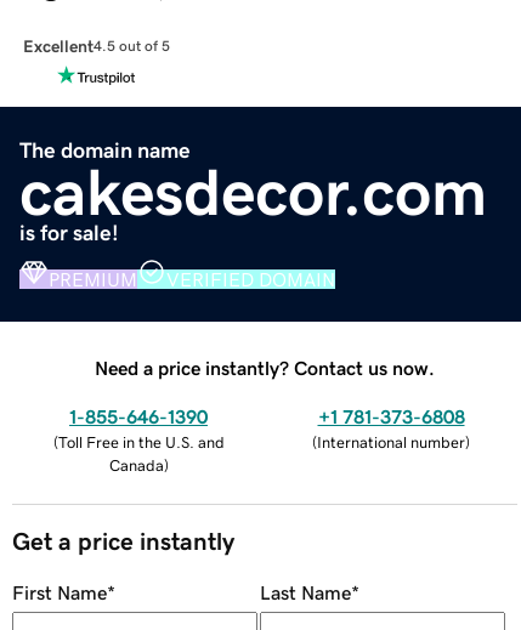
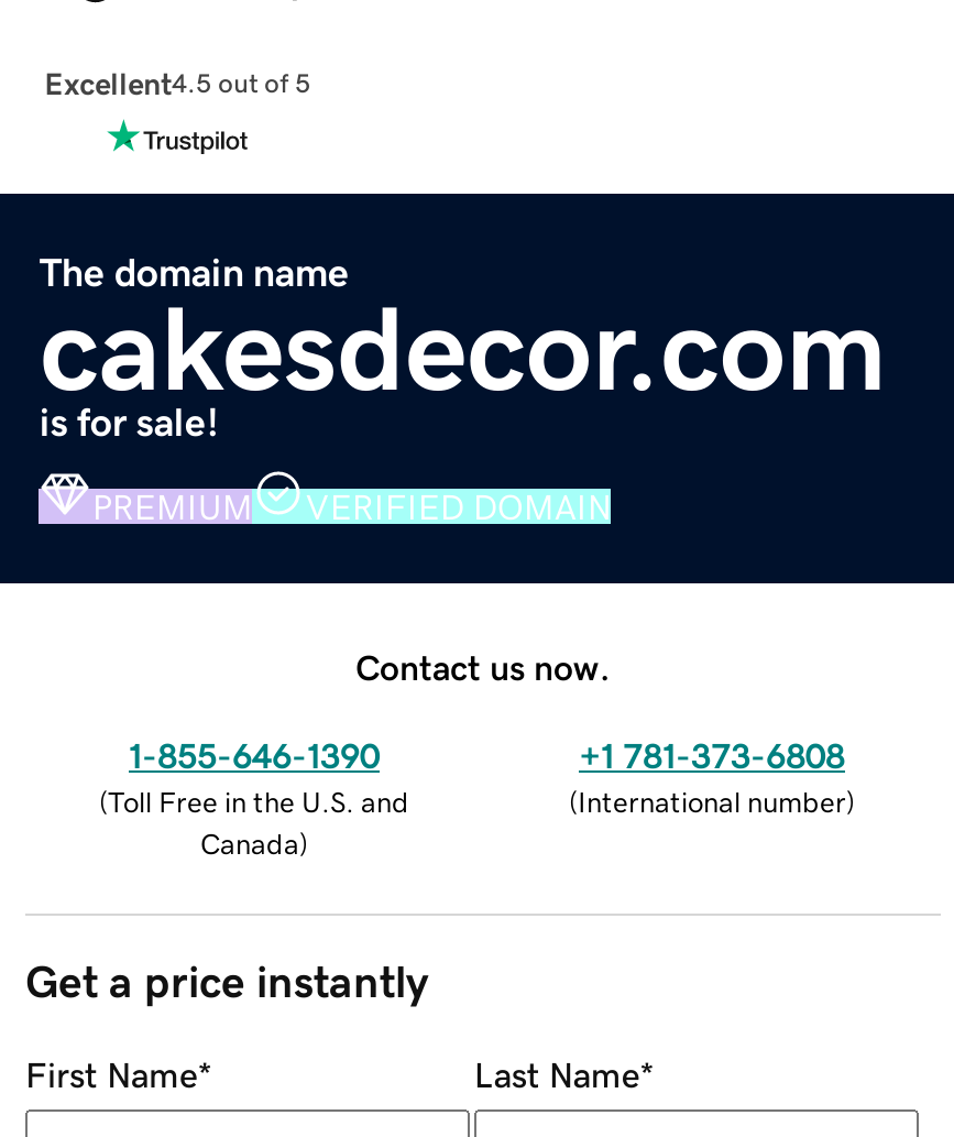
- Need a price instantly? Contact us now.
+ Contact us now.
